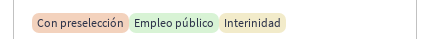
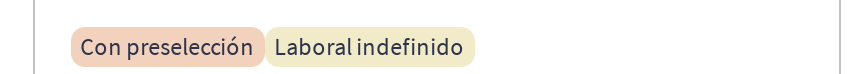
- Empleo público
- Interinidad
+ Laboral indefinido
